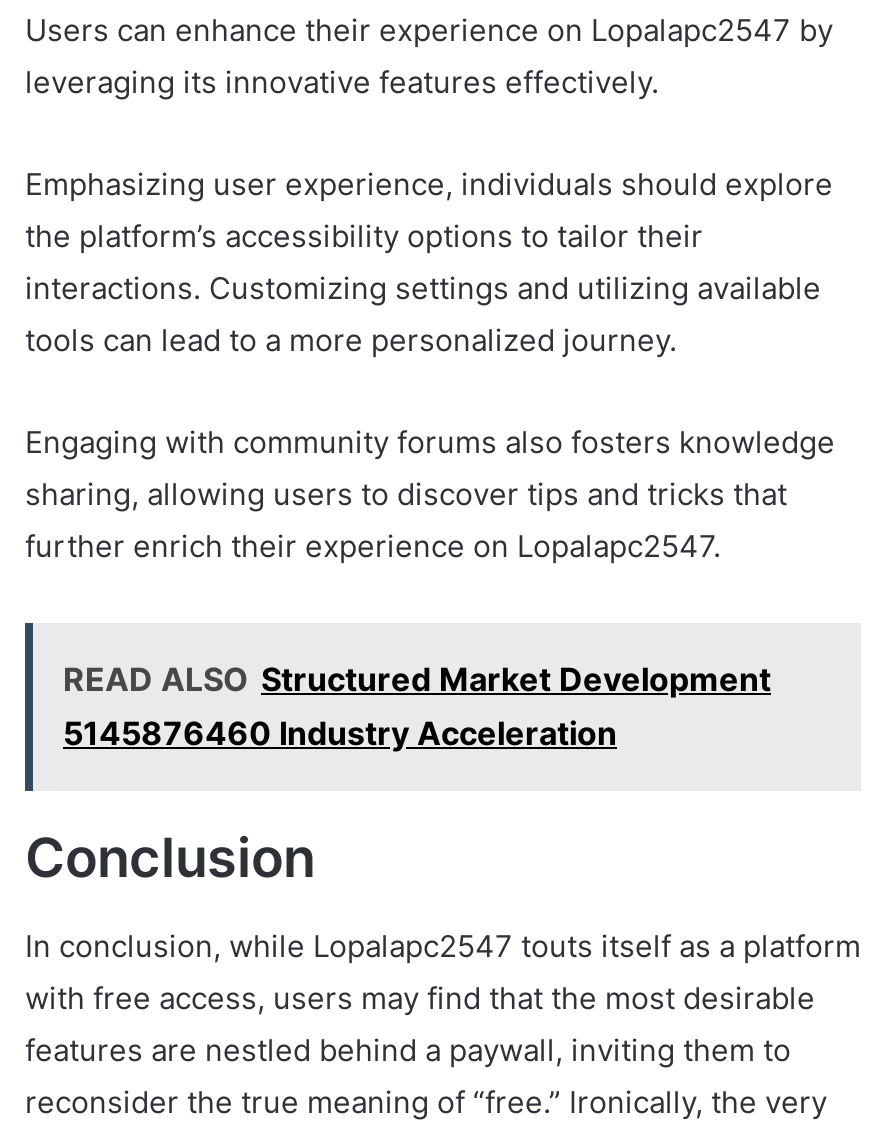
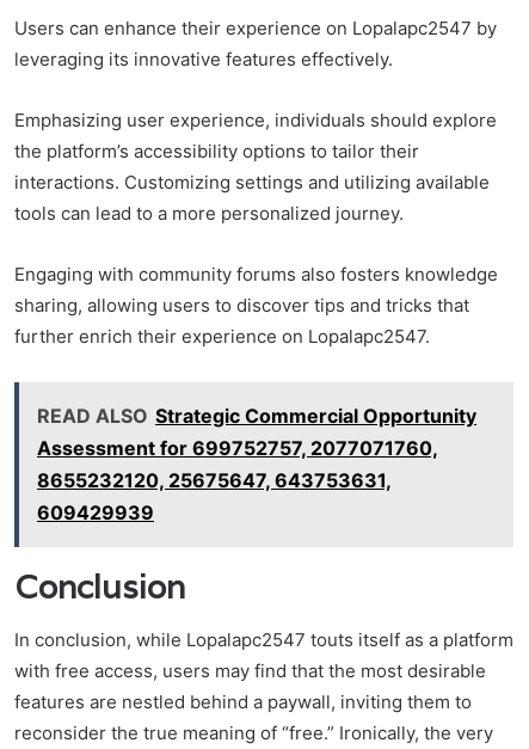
- READ ALSO Structured Market Development
- 5145876460 Industry Acceleration
+ READ ALSO Strategic Commercial Opportunity
+ Assessment for 699752757, 2077071760,
+ 8655232120, 25675647, 643753631,
+ 609429939
